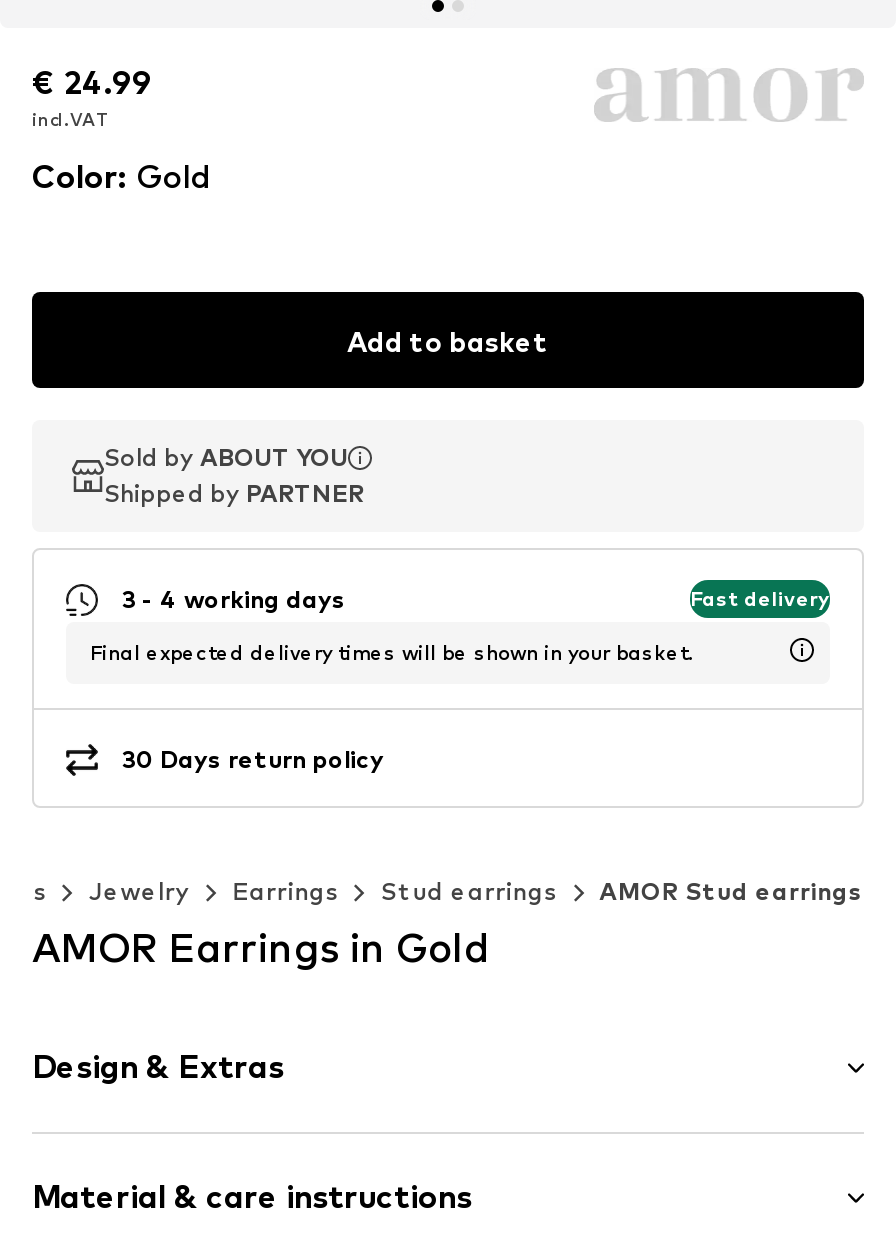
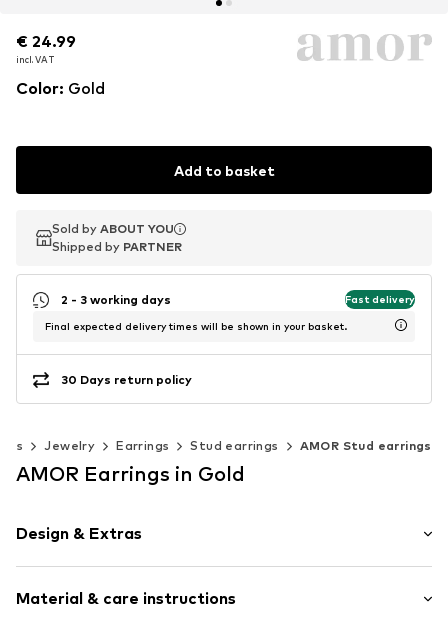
- 3 - 4 working days
+ 2 - 3 working days
